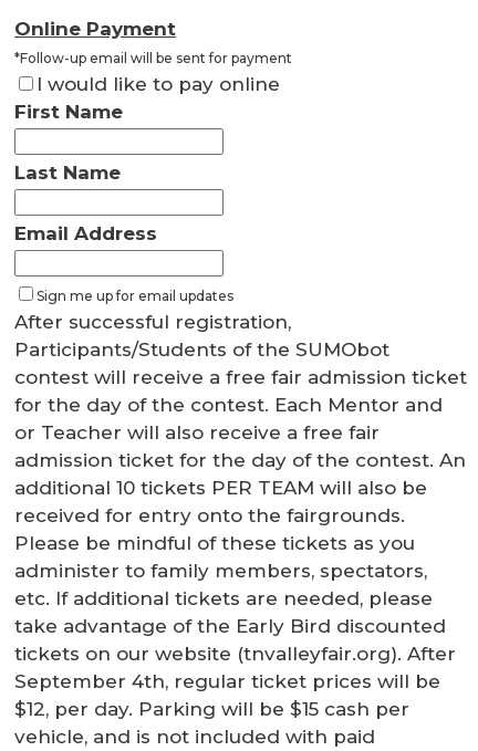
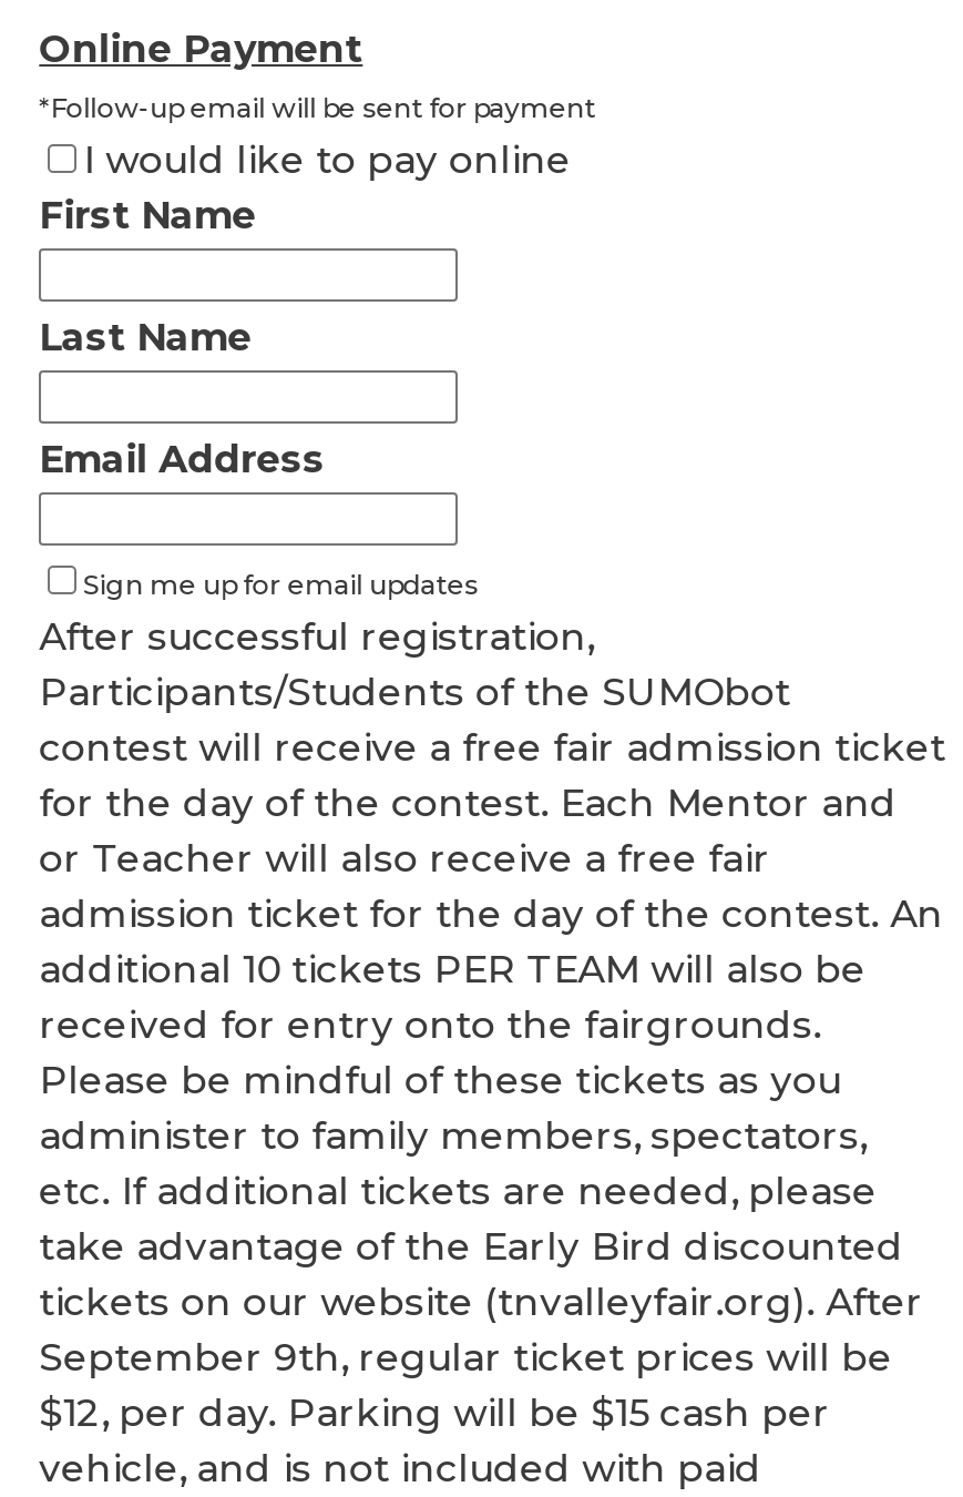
- September 4th, regular ticket prices will be
+ September 9th, regular ticket prices will be
